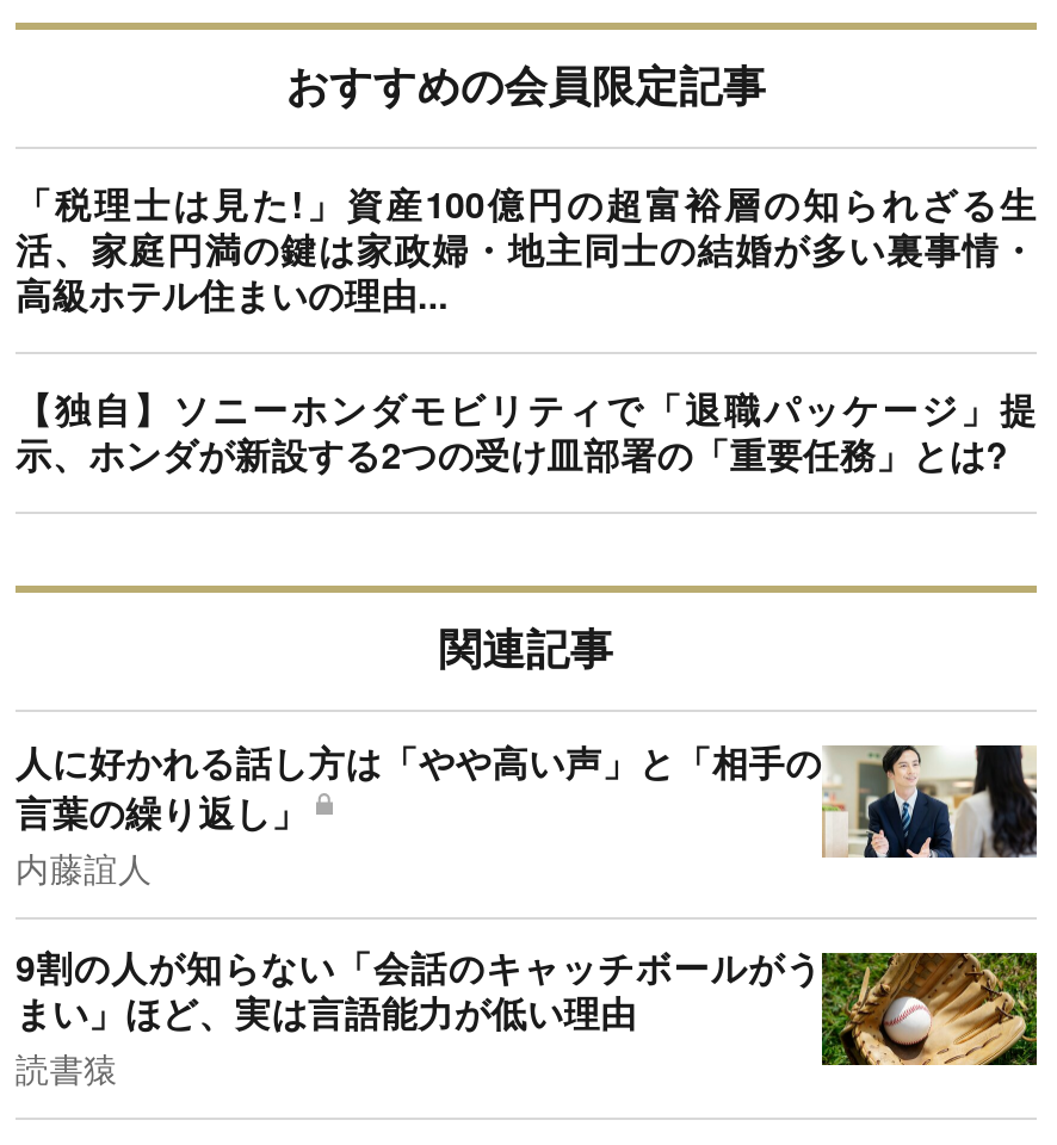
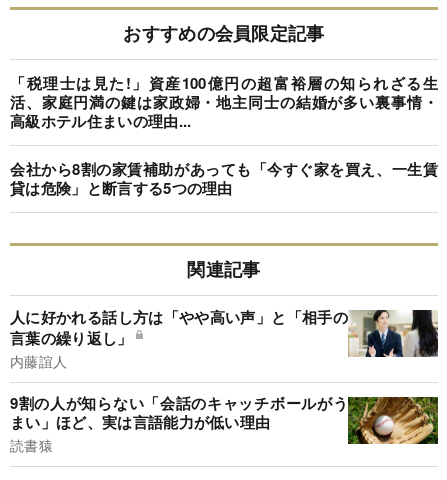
- 【独自】ソニーホンダモビリティで「退職パッケージ」提
- 示、ホンダが新設する2つの受け皿部署の「重要任務」とは?
+ 会社から8割の家賃補助があっても「今すぐ家を買え、一生賃
+ 貸は危険」と断言する5つの理由
